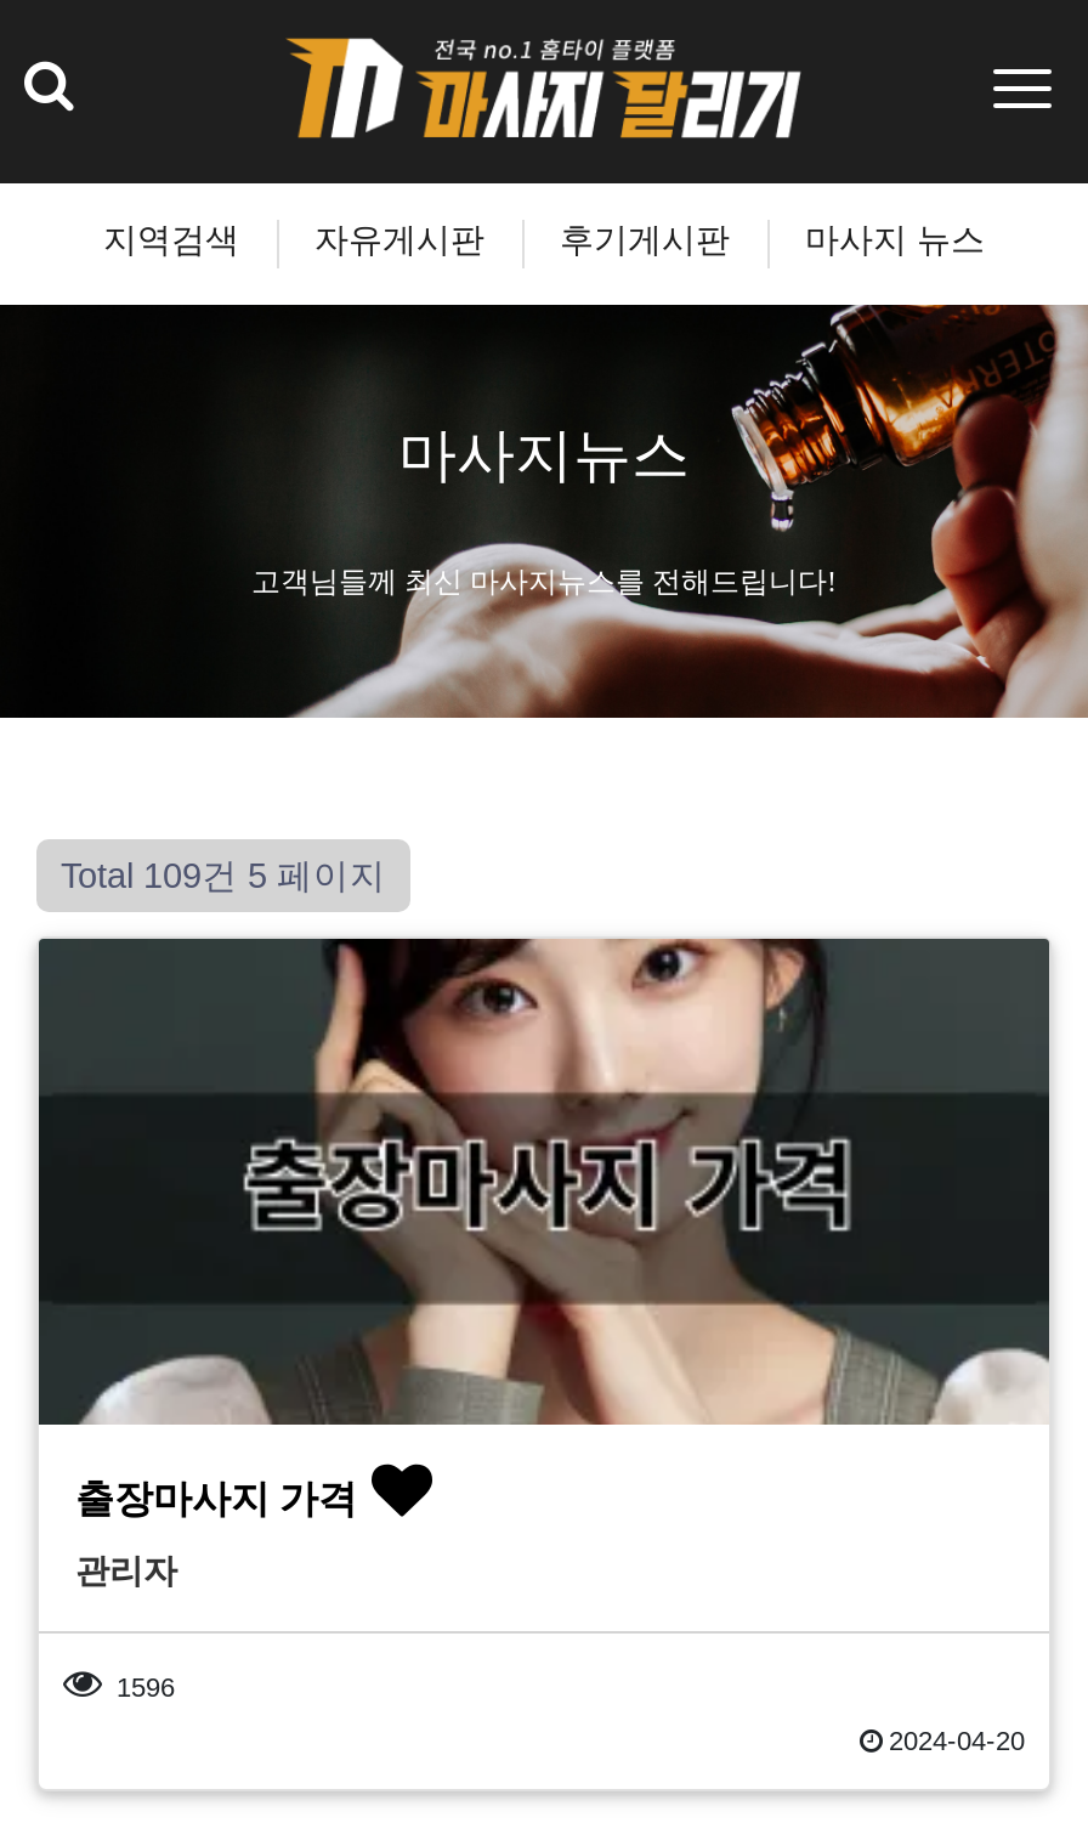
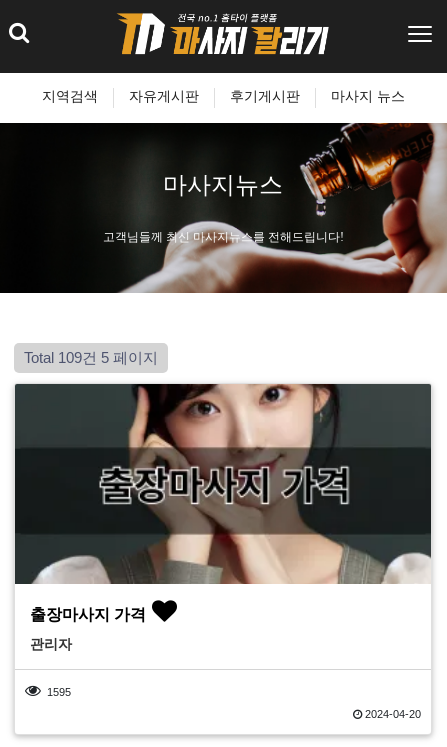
- 1596
+ 1595
